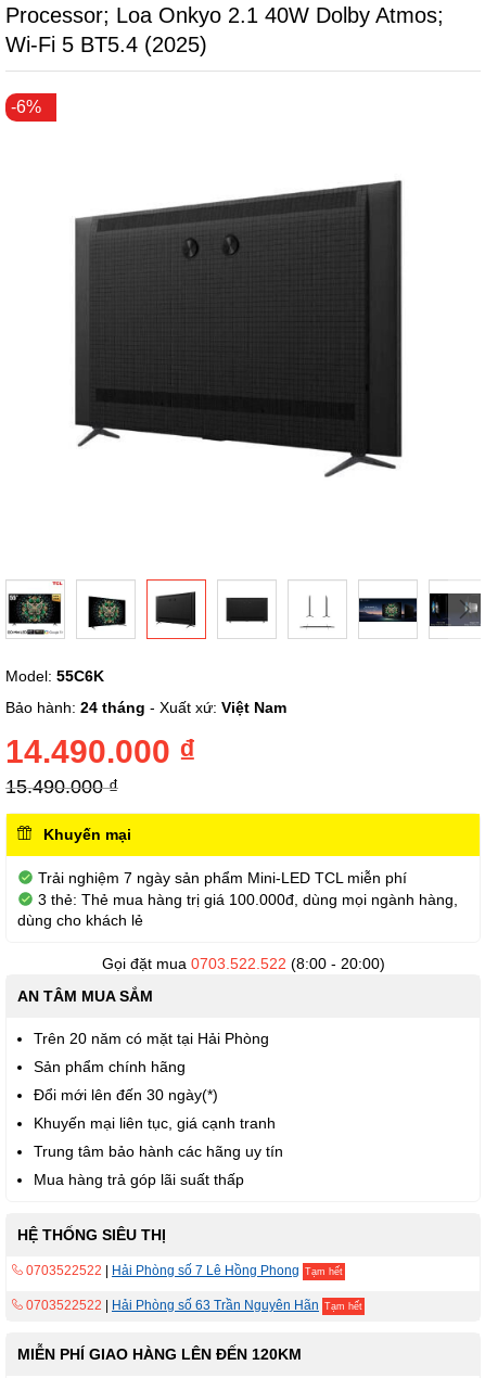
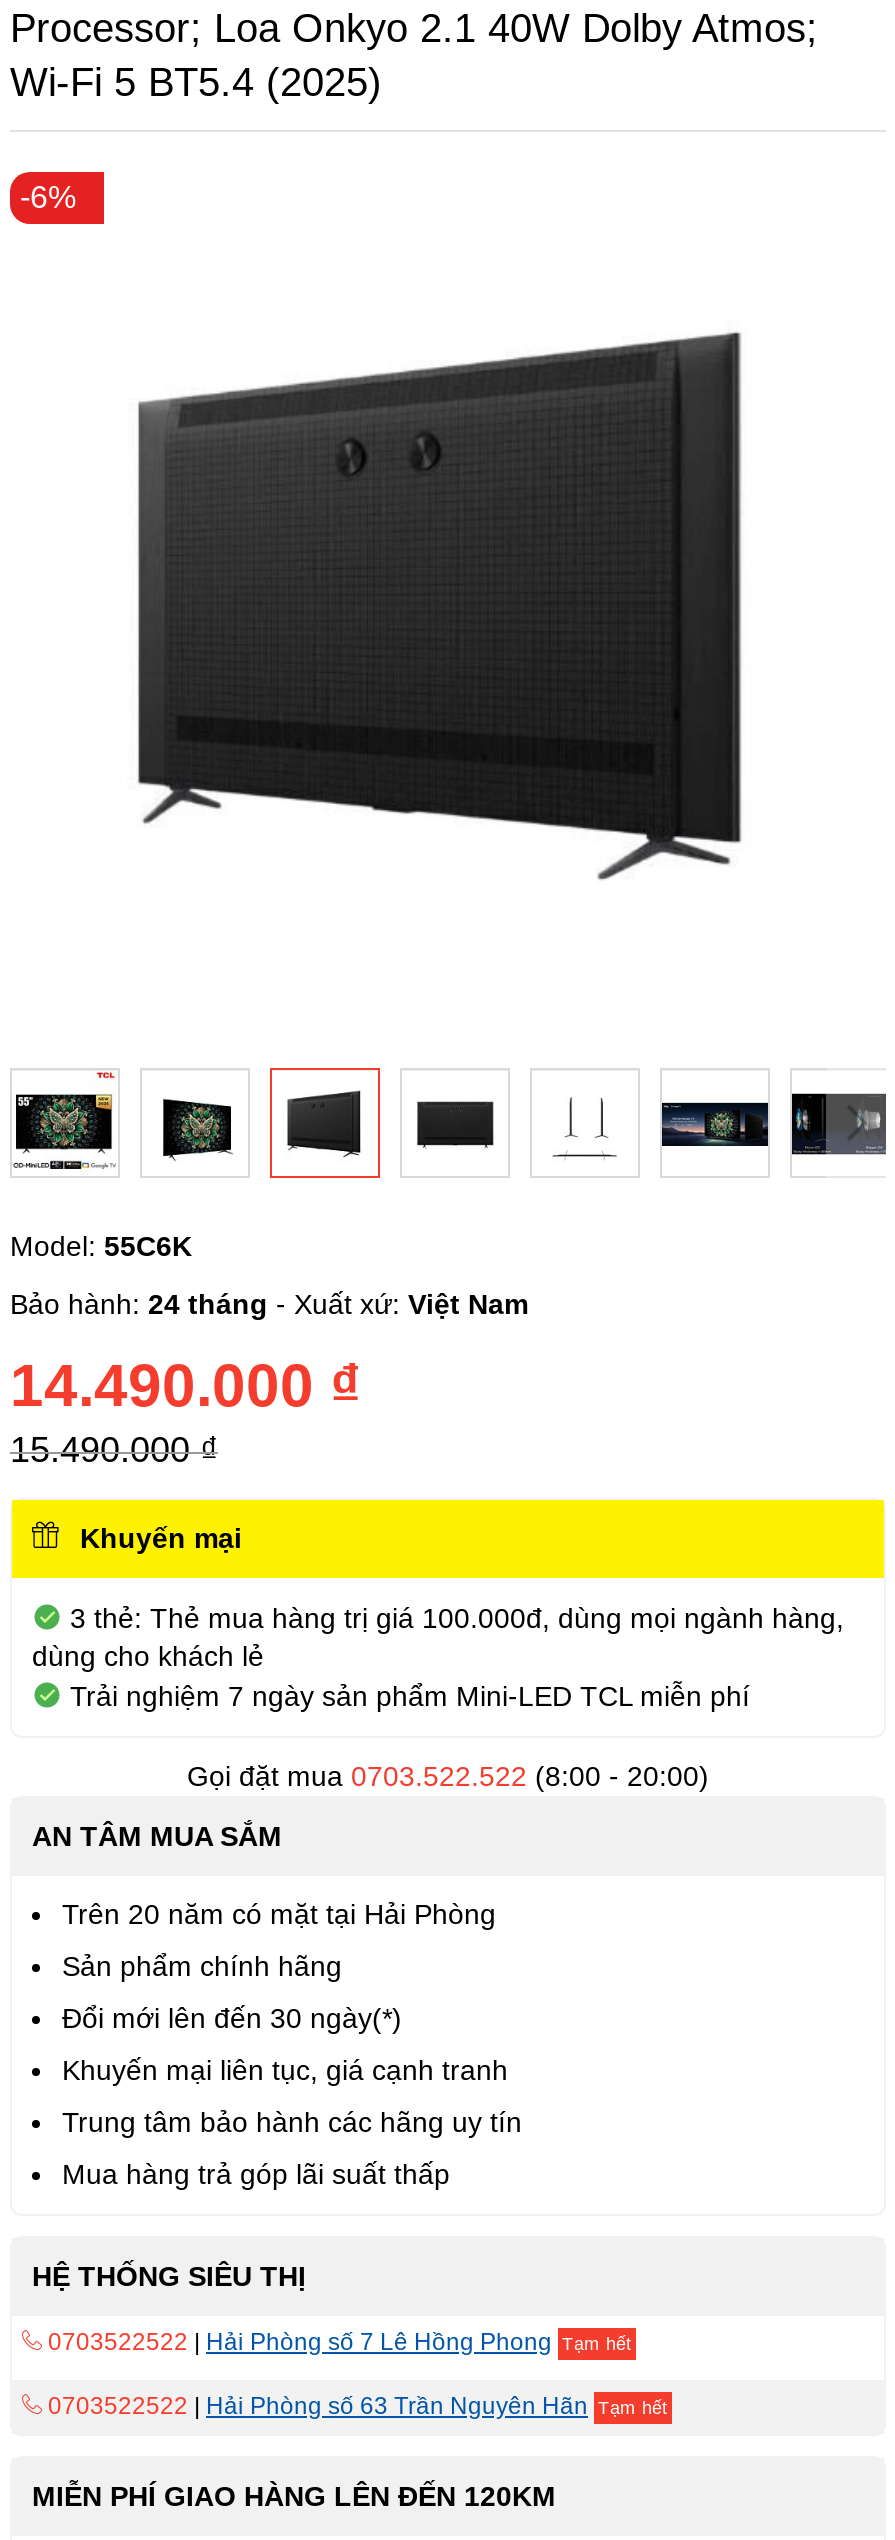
moved down: Trải nghiệm 7 ngày sản phẩm Mini-LED TCL miễn phí

moved up: 3 thẻ: Thẻ mua hàng trị giá 100.000đ, dùng mọi ngành hàng, | dùng cho khách lẻ
